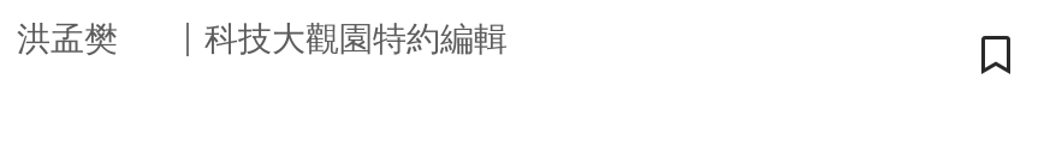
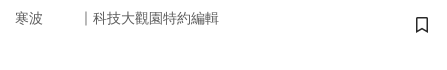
- 洪孟樊
+ 寒波
